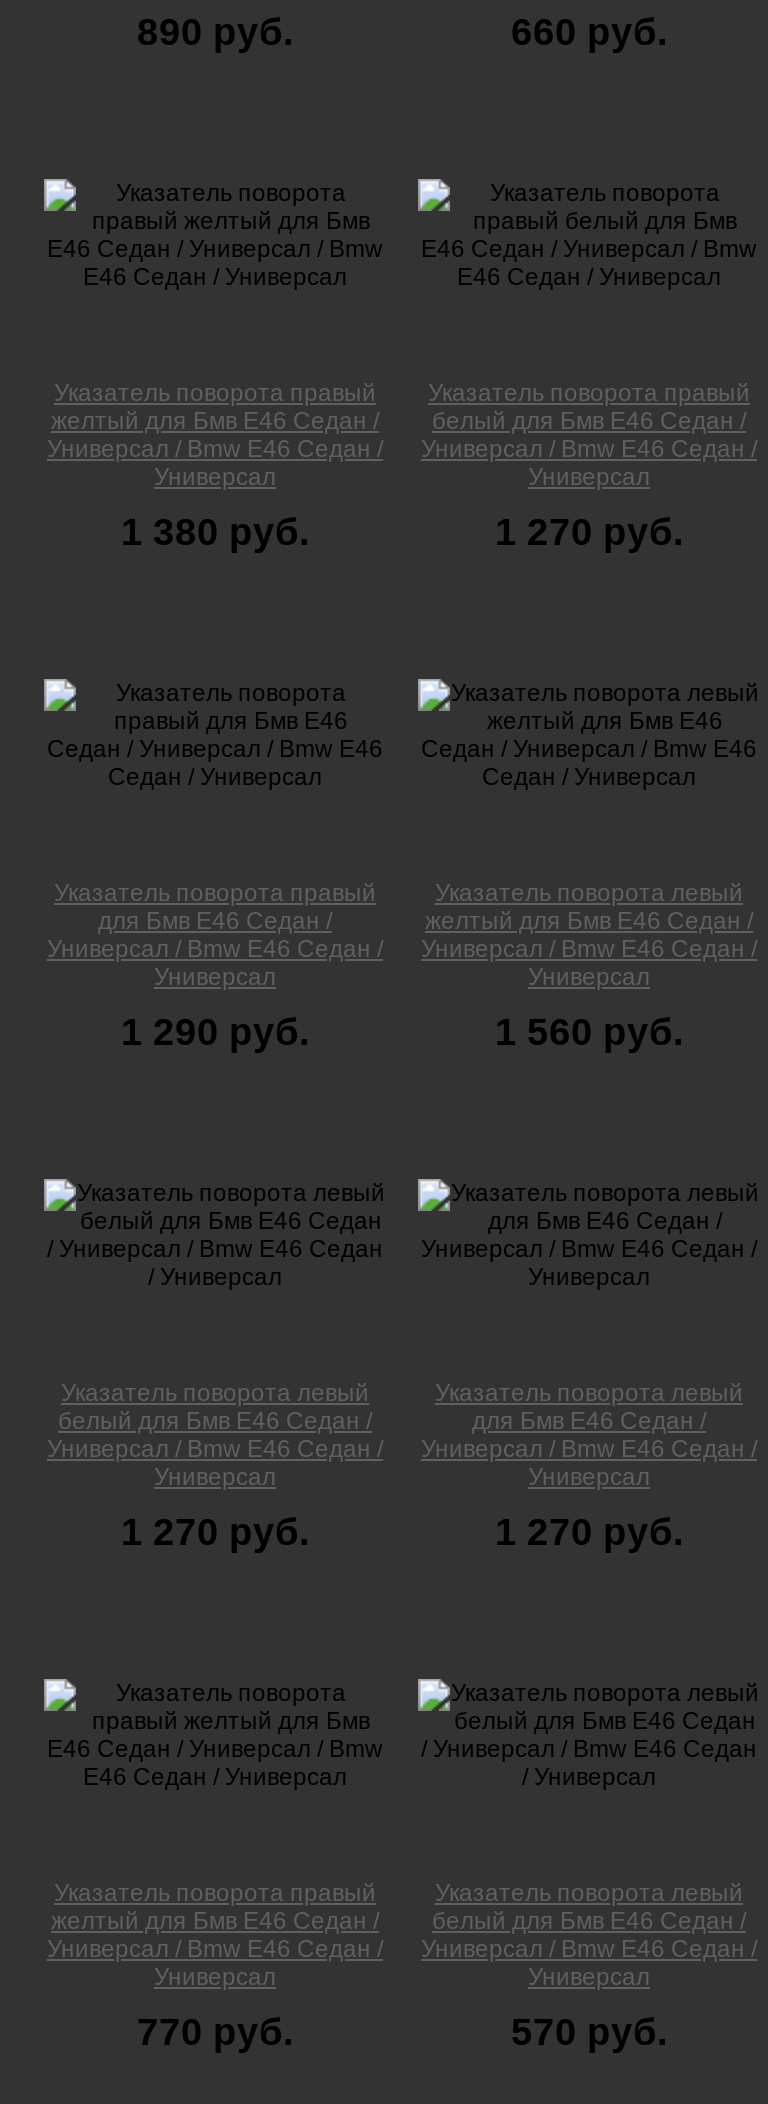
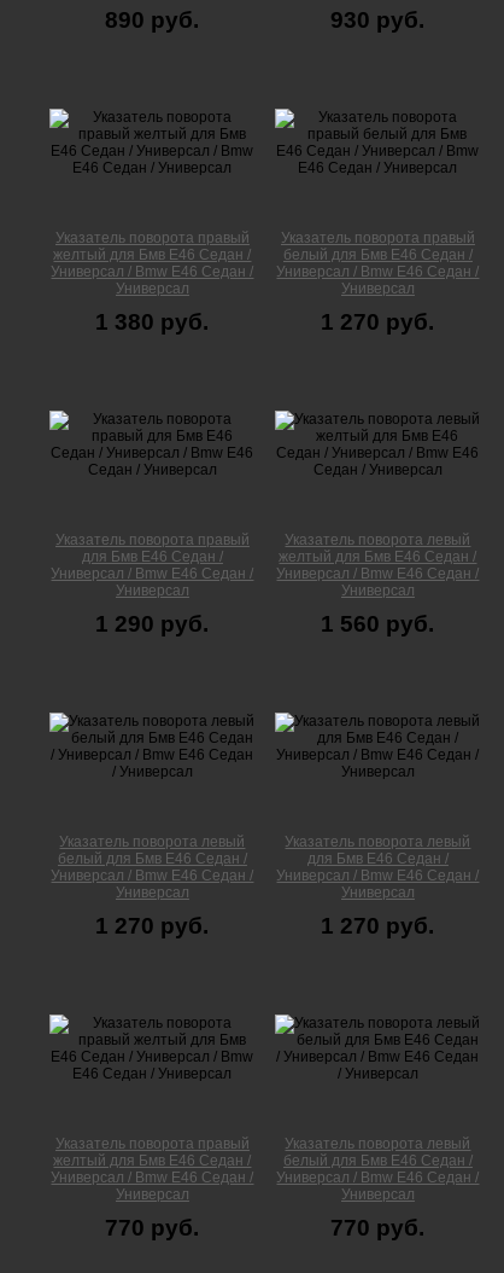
- 660 руб.
+ 930 руб.

- 570 руб.
+ 770 руб.
